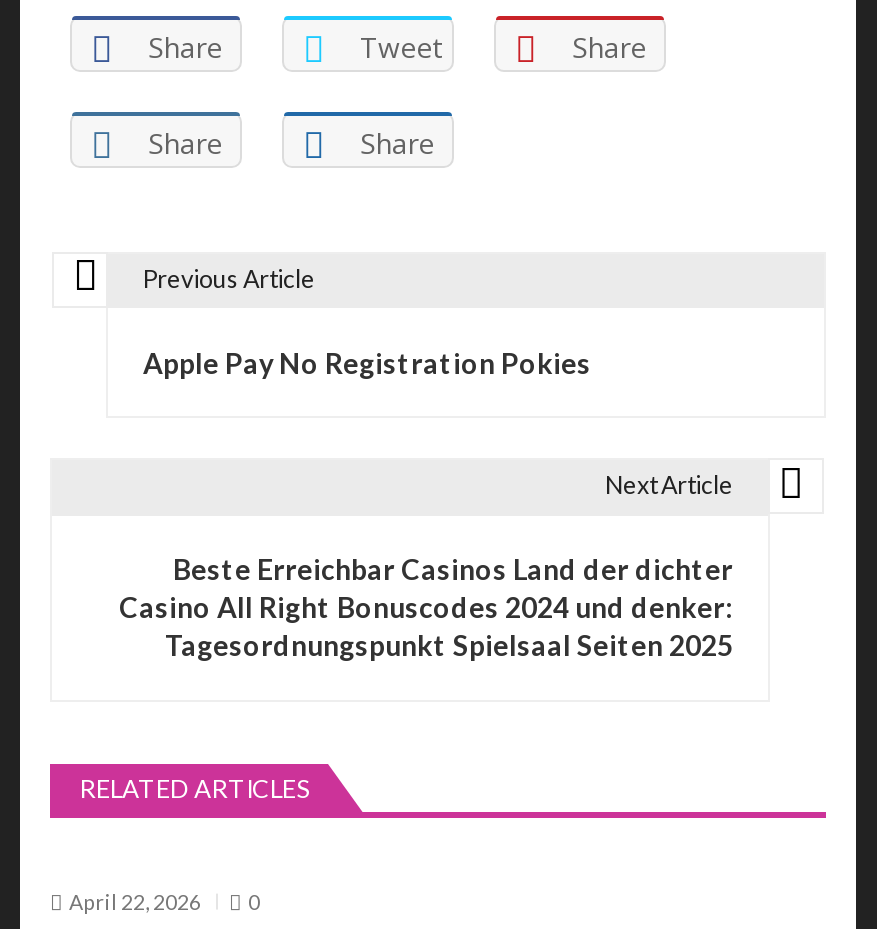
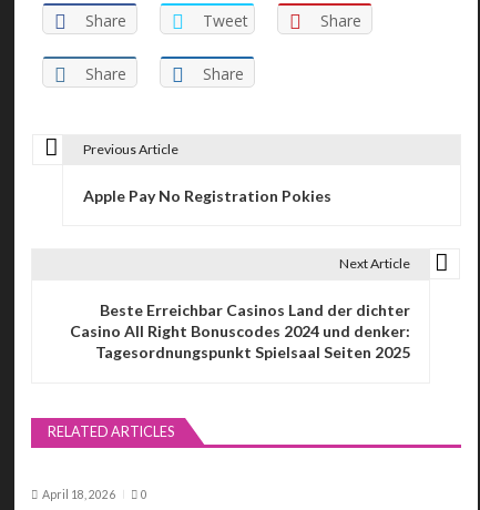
- April 22, 2026
+ April 18, 2026
